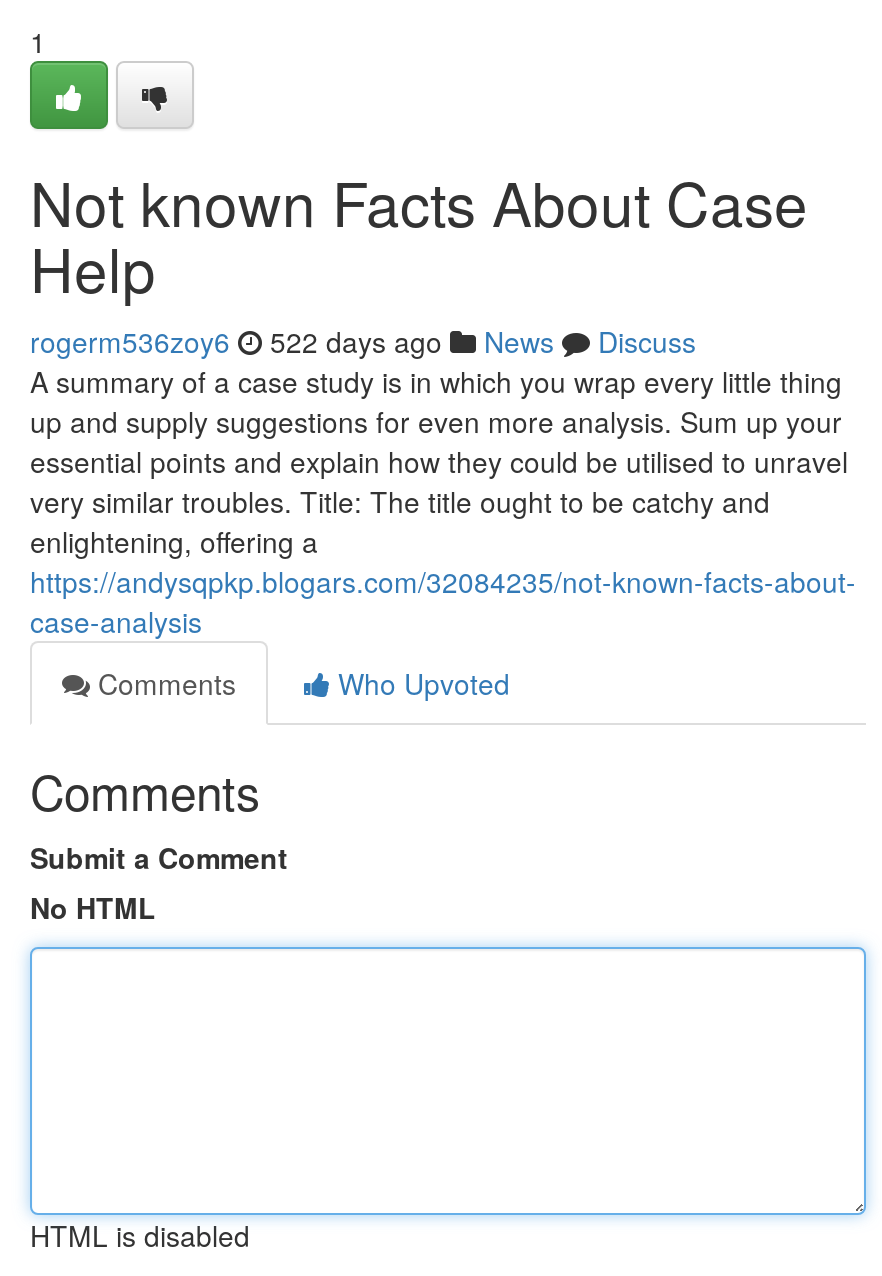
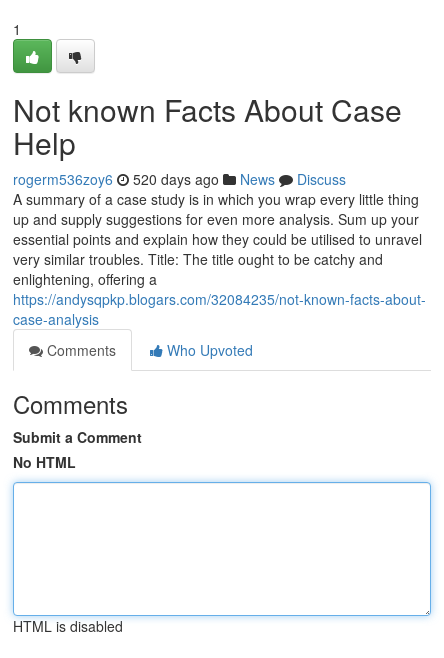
- rogerm536zoy6 522 days ago News Discuss
+ rogerm536zoy6 520 days ago News Discuss
